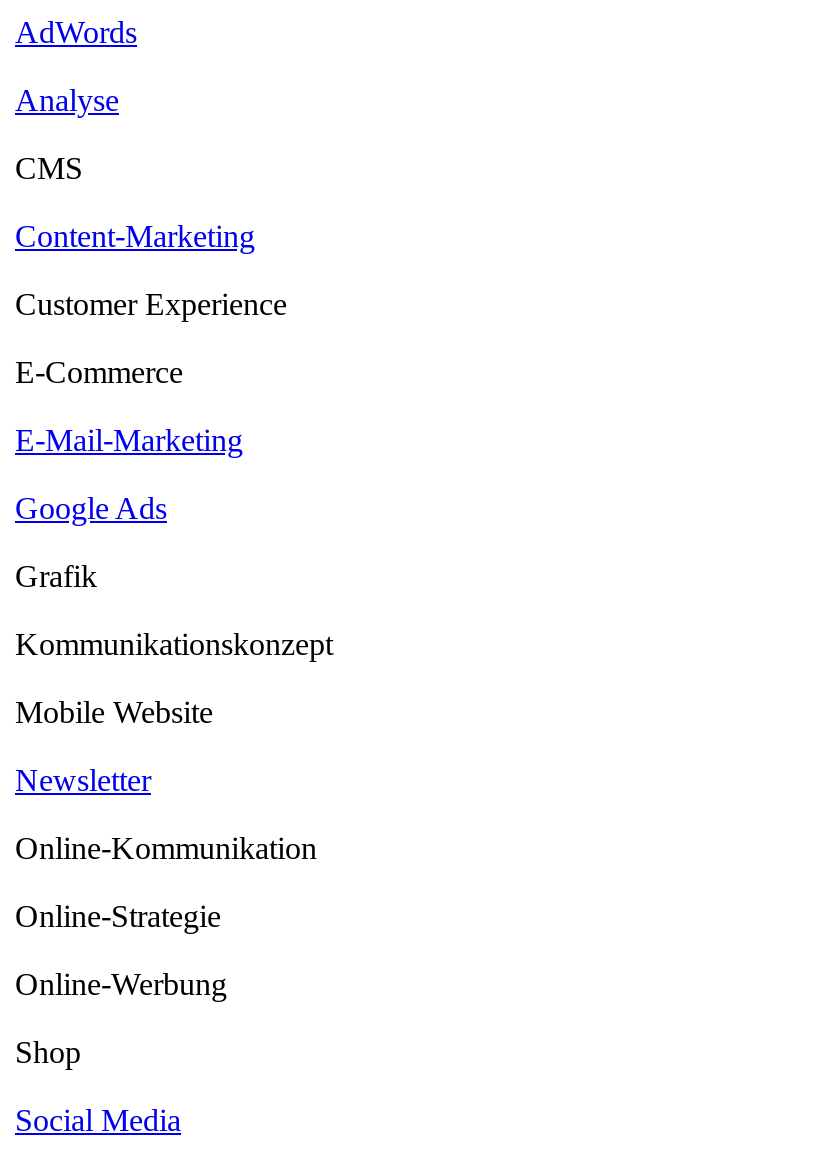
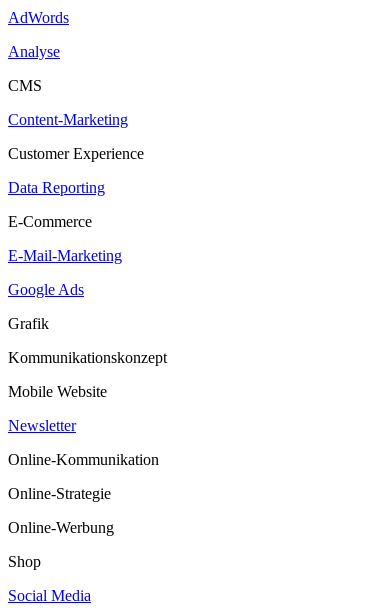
+ Data Reporting
